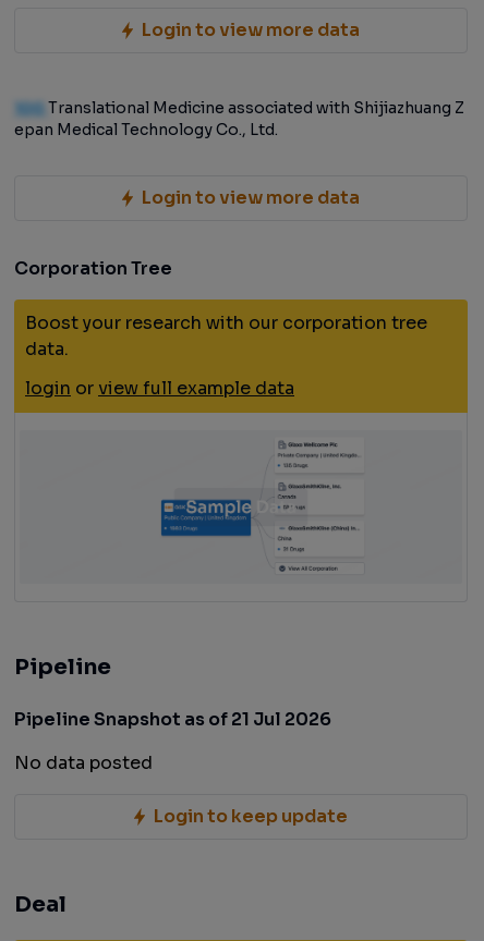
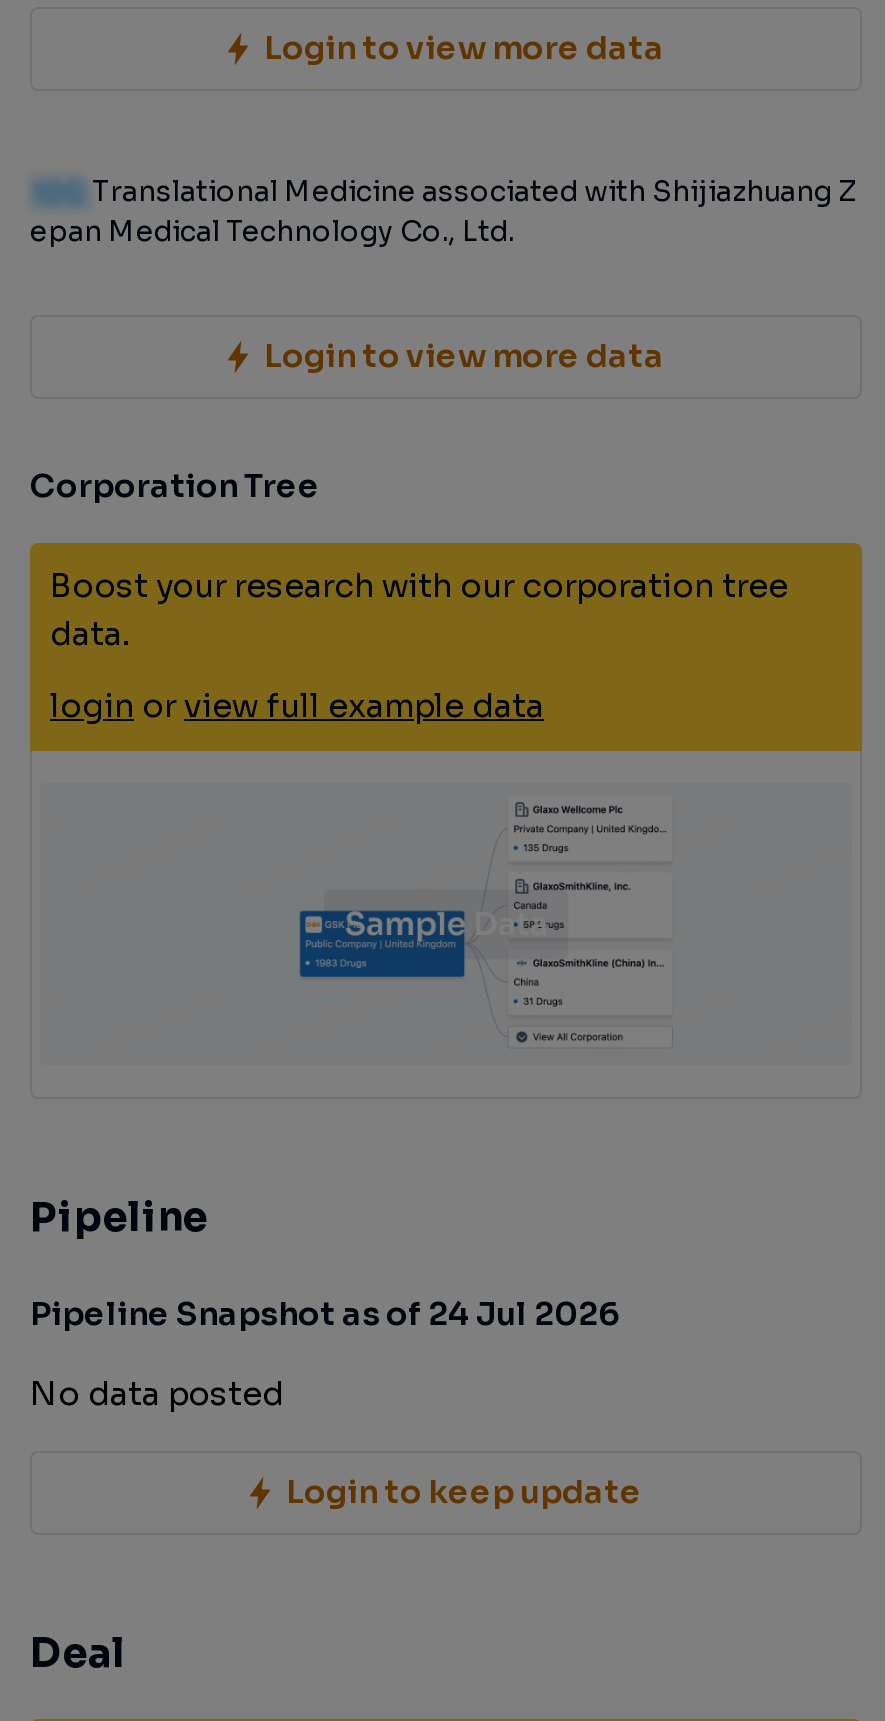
- Pipeline Snapshot as of 21 Jul 2026
+ Pipeline Snapshot as of 24 Jul 2026
